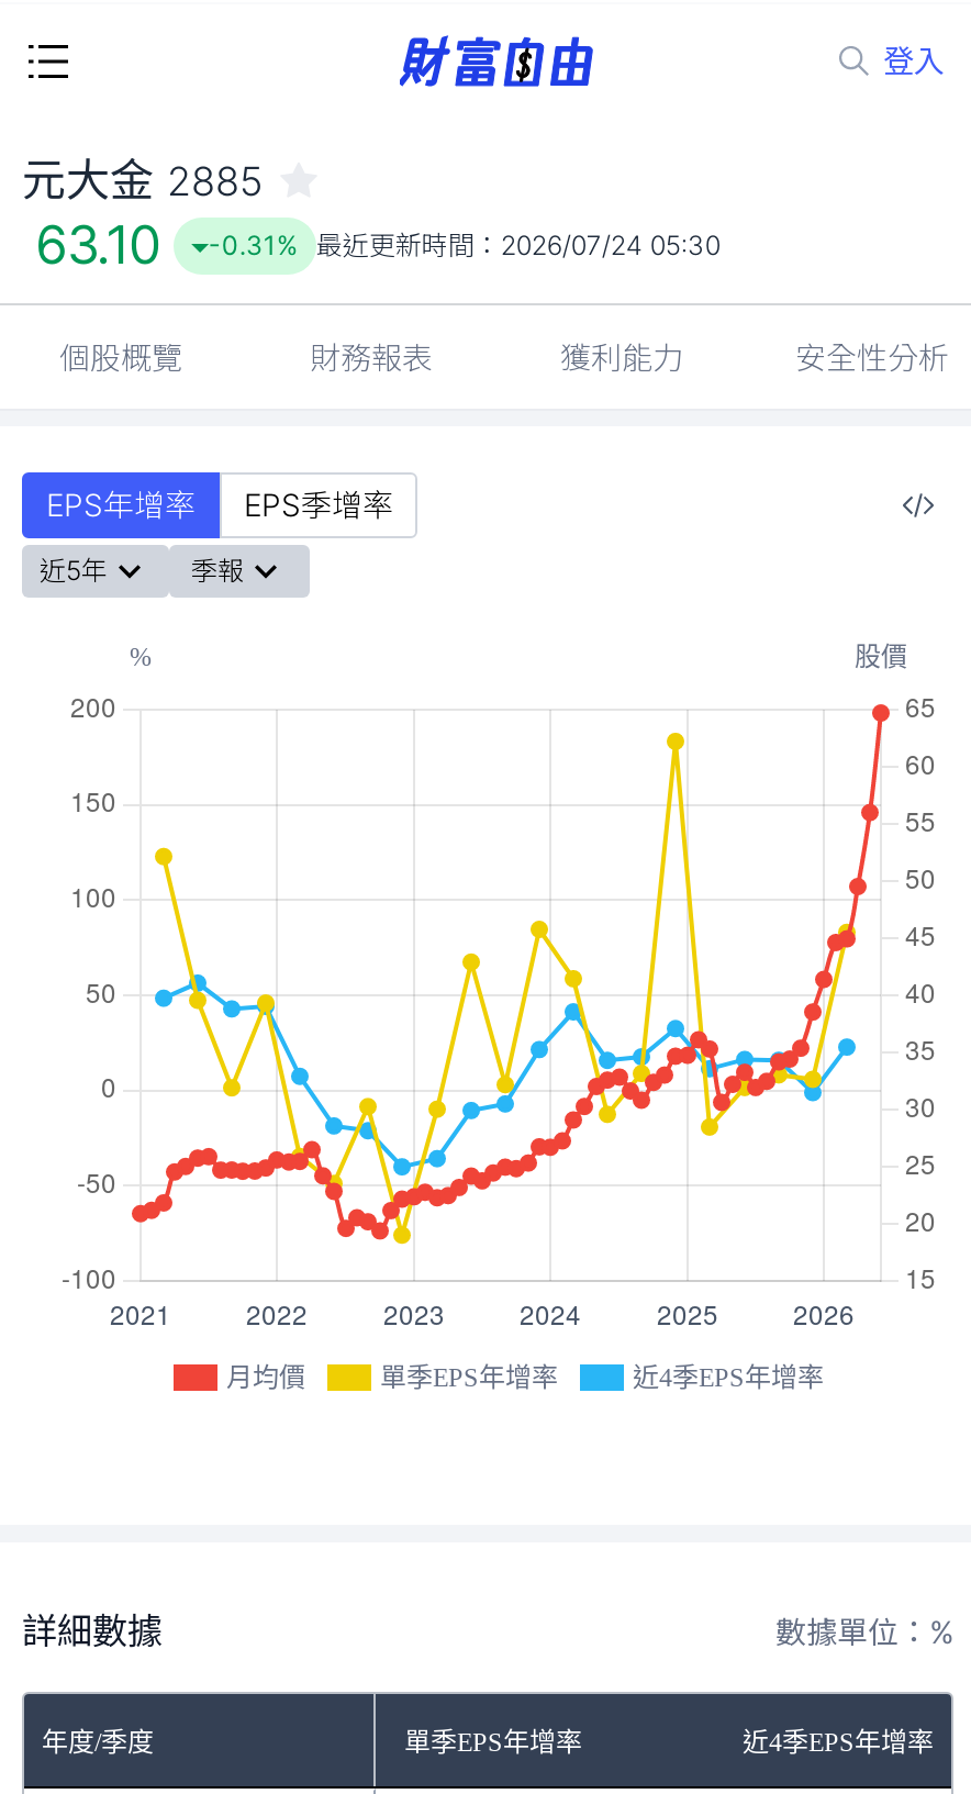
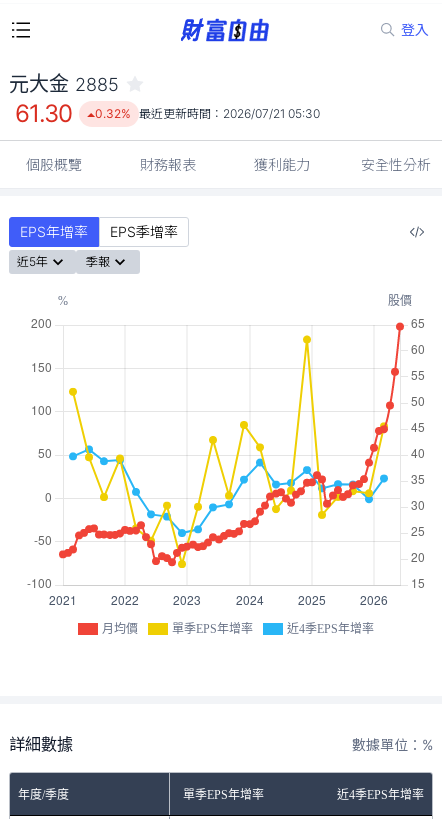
- 63.10
+ 61.30

- -0.31% 最近更新時間：2026/07/24 05:30
+ 0.32% 最近更新時間：2026/07/21 05:30
